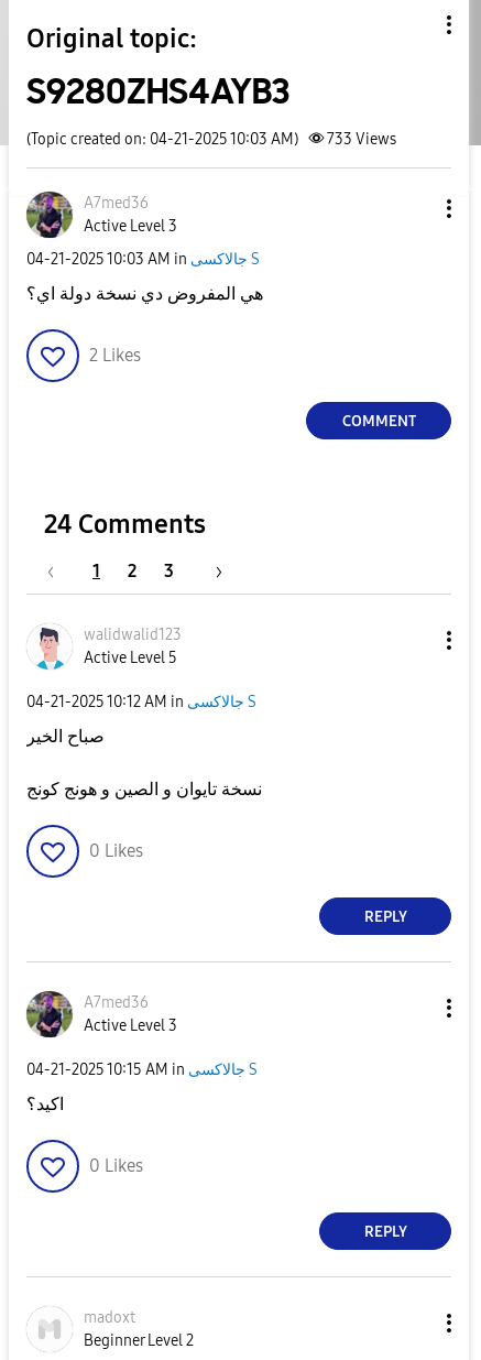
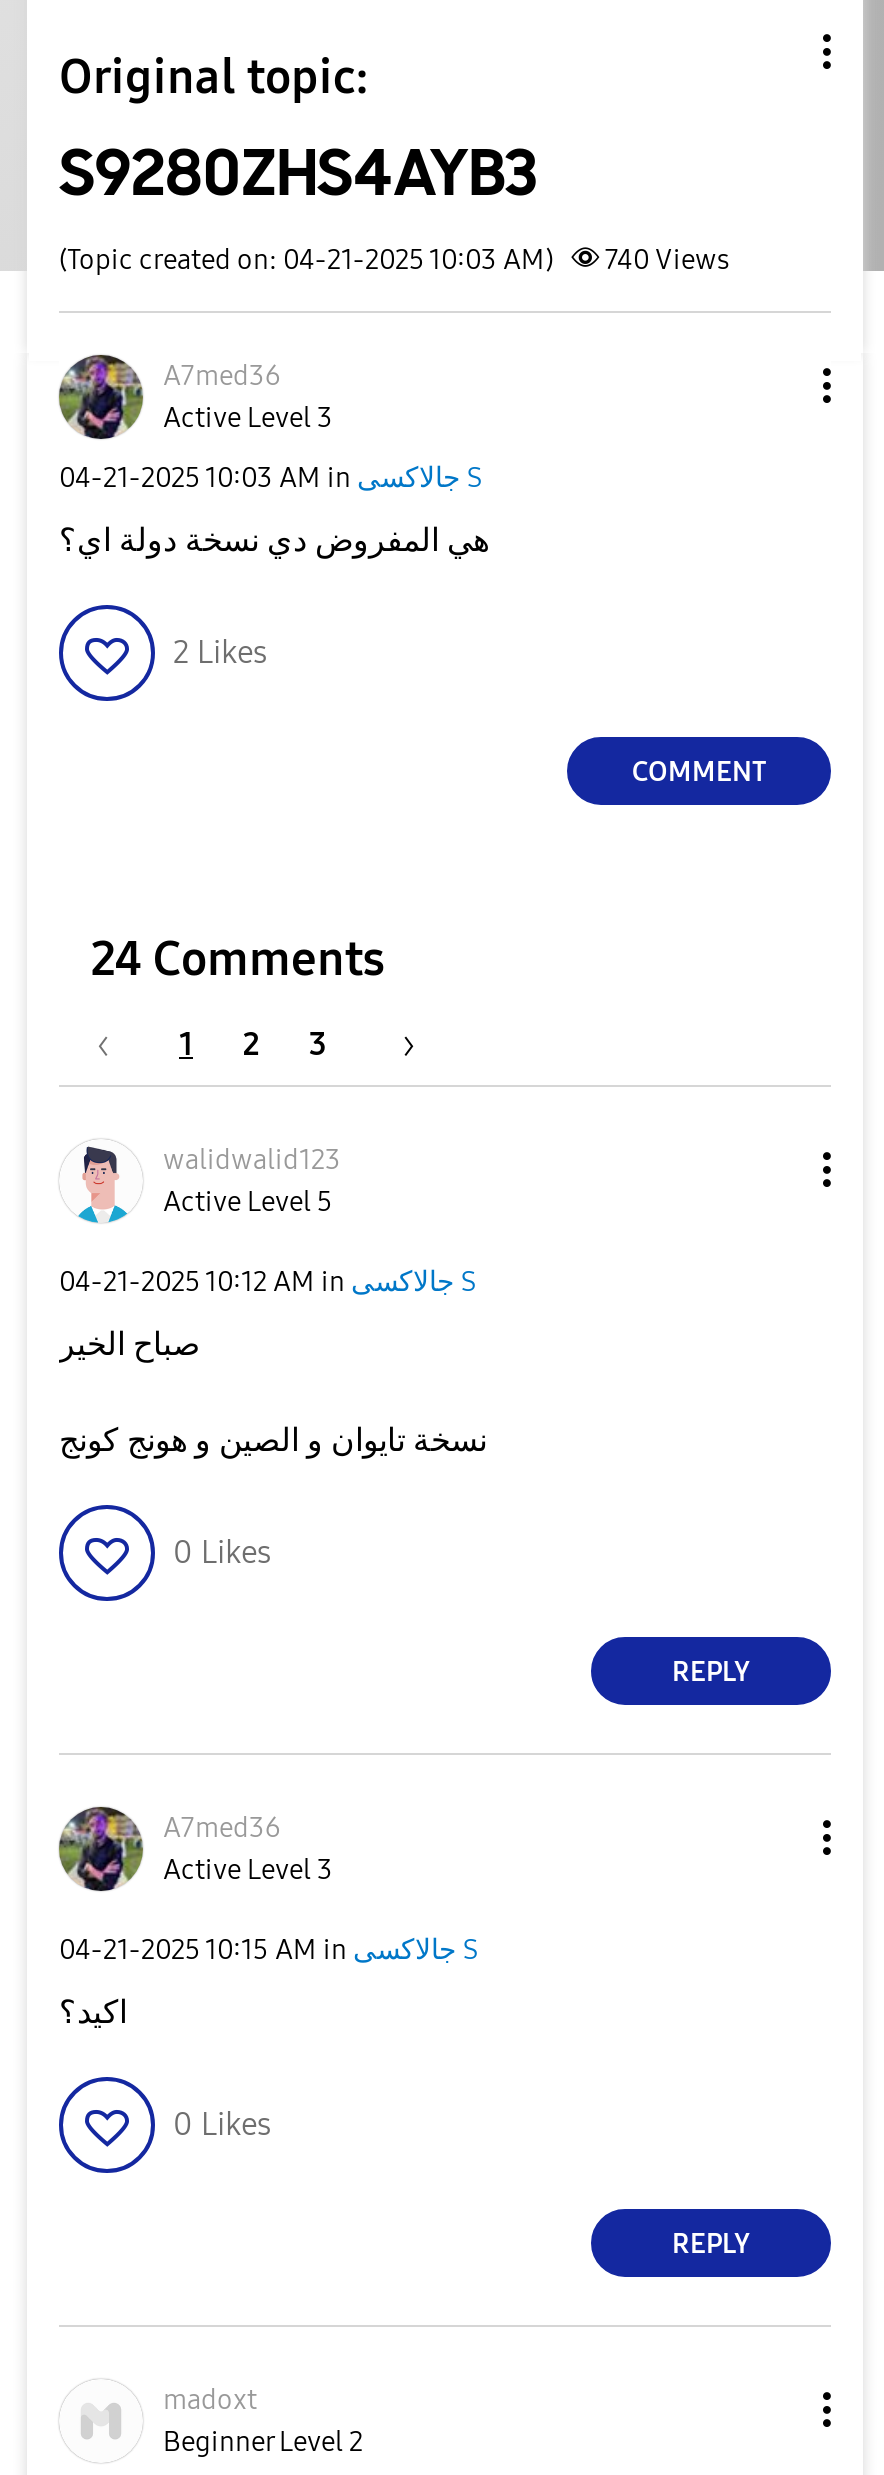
- (Topic created on: 04-21-2025 10:03 AM) 733 Views
+ (Topic created on: 04-21-2025 10:03 AM) 740 Views
